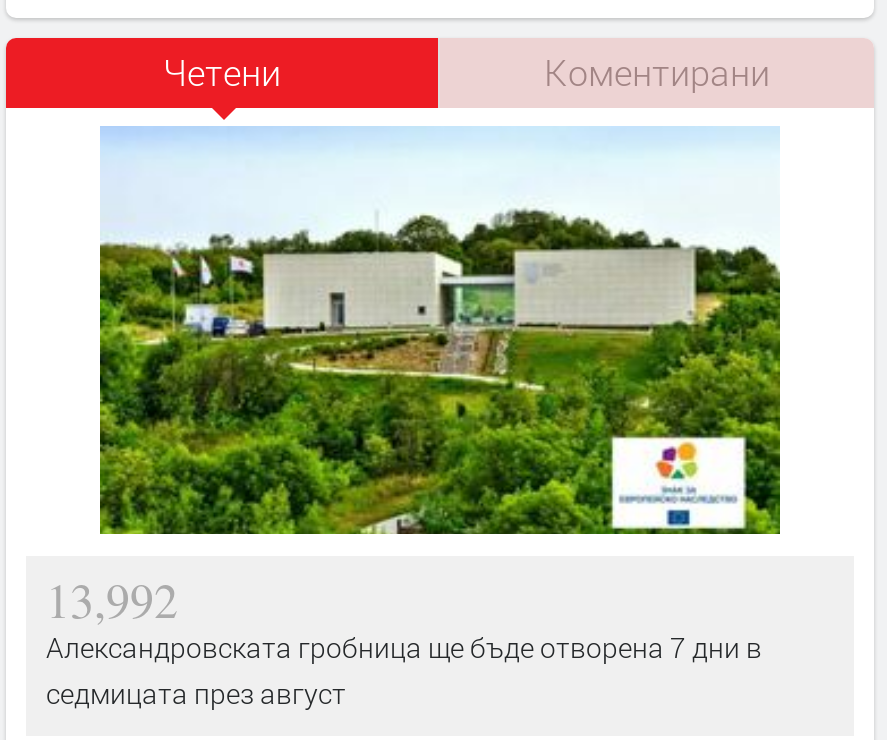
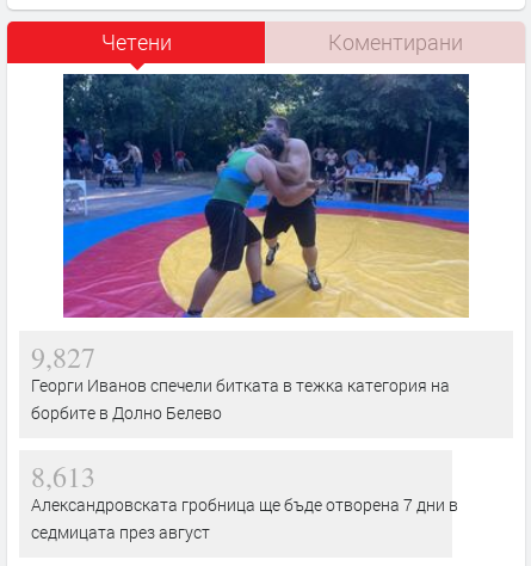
- [image]
- 13,992
+ [image]
+ 9,827
+ Георги Иванов спечели битката в тежка категория на
+ борбите в Долно Белево
+ 8,613
